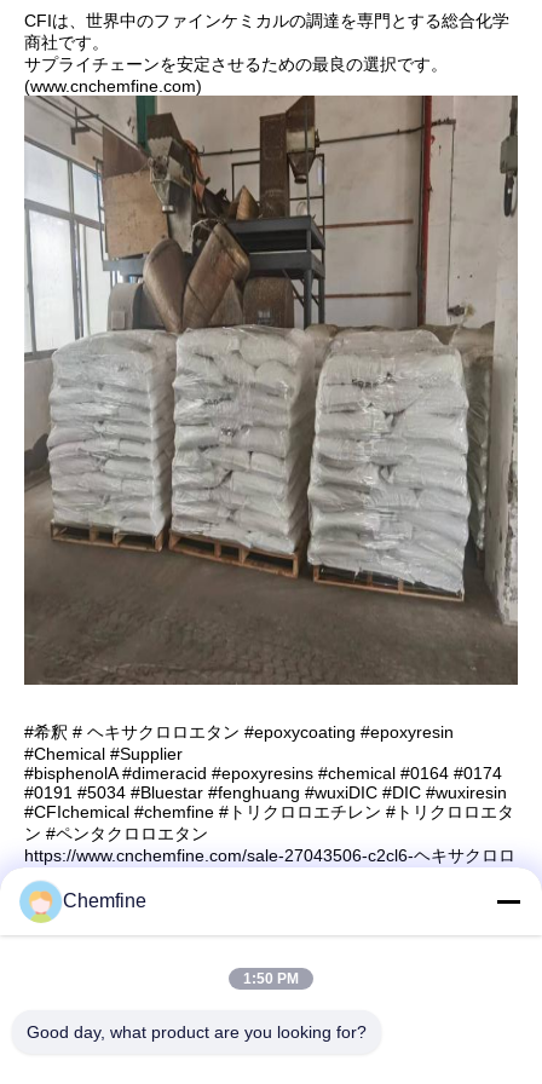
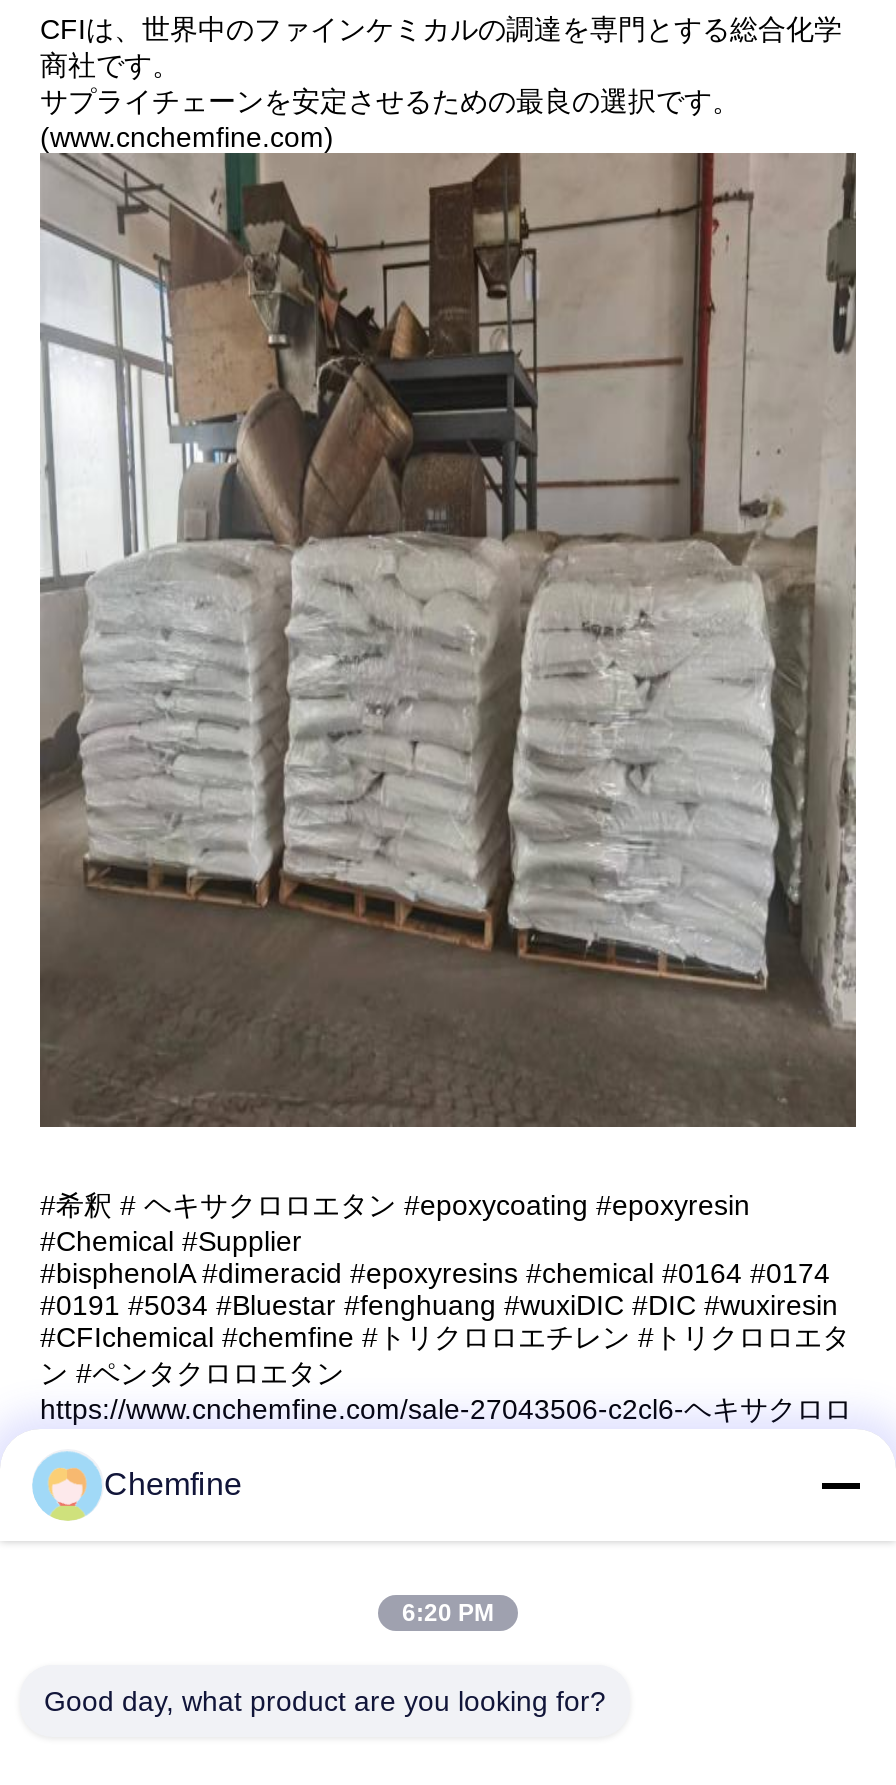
- 1:50 PM
+ 6:20 PM
